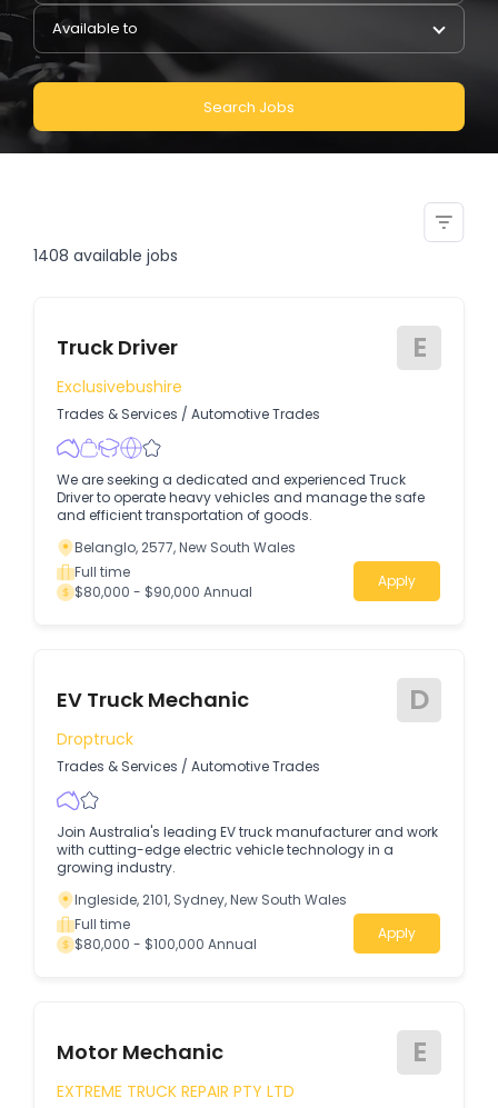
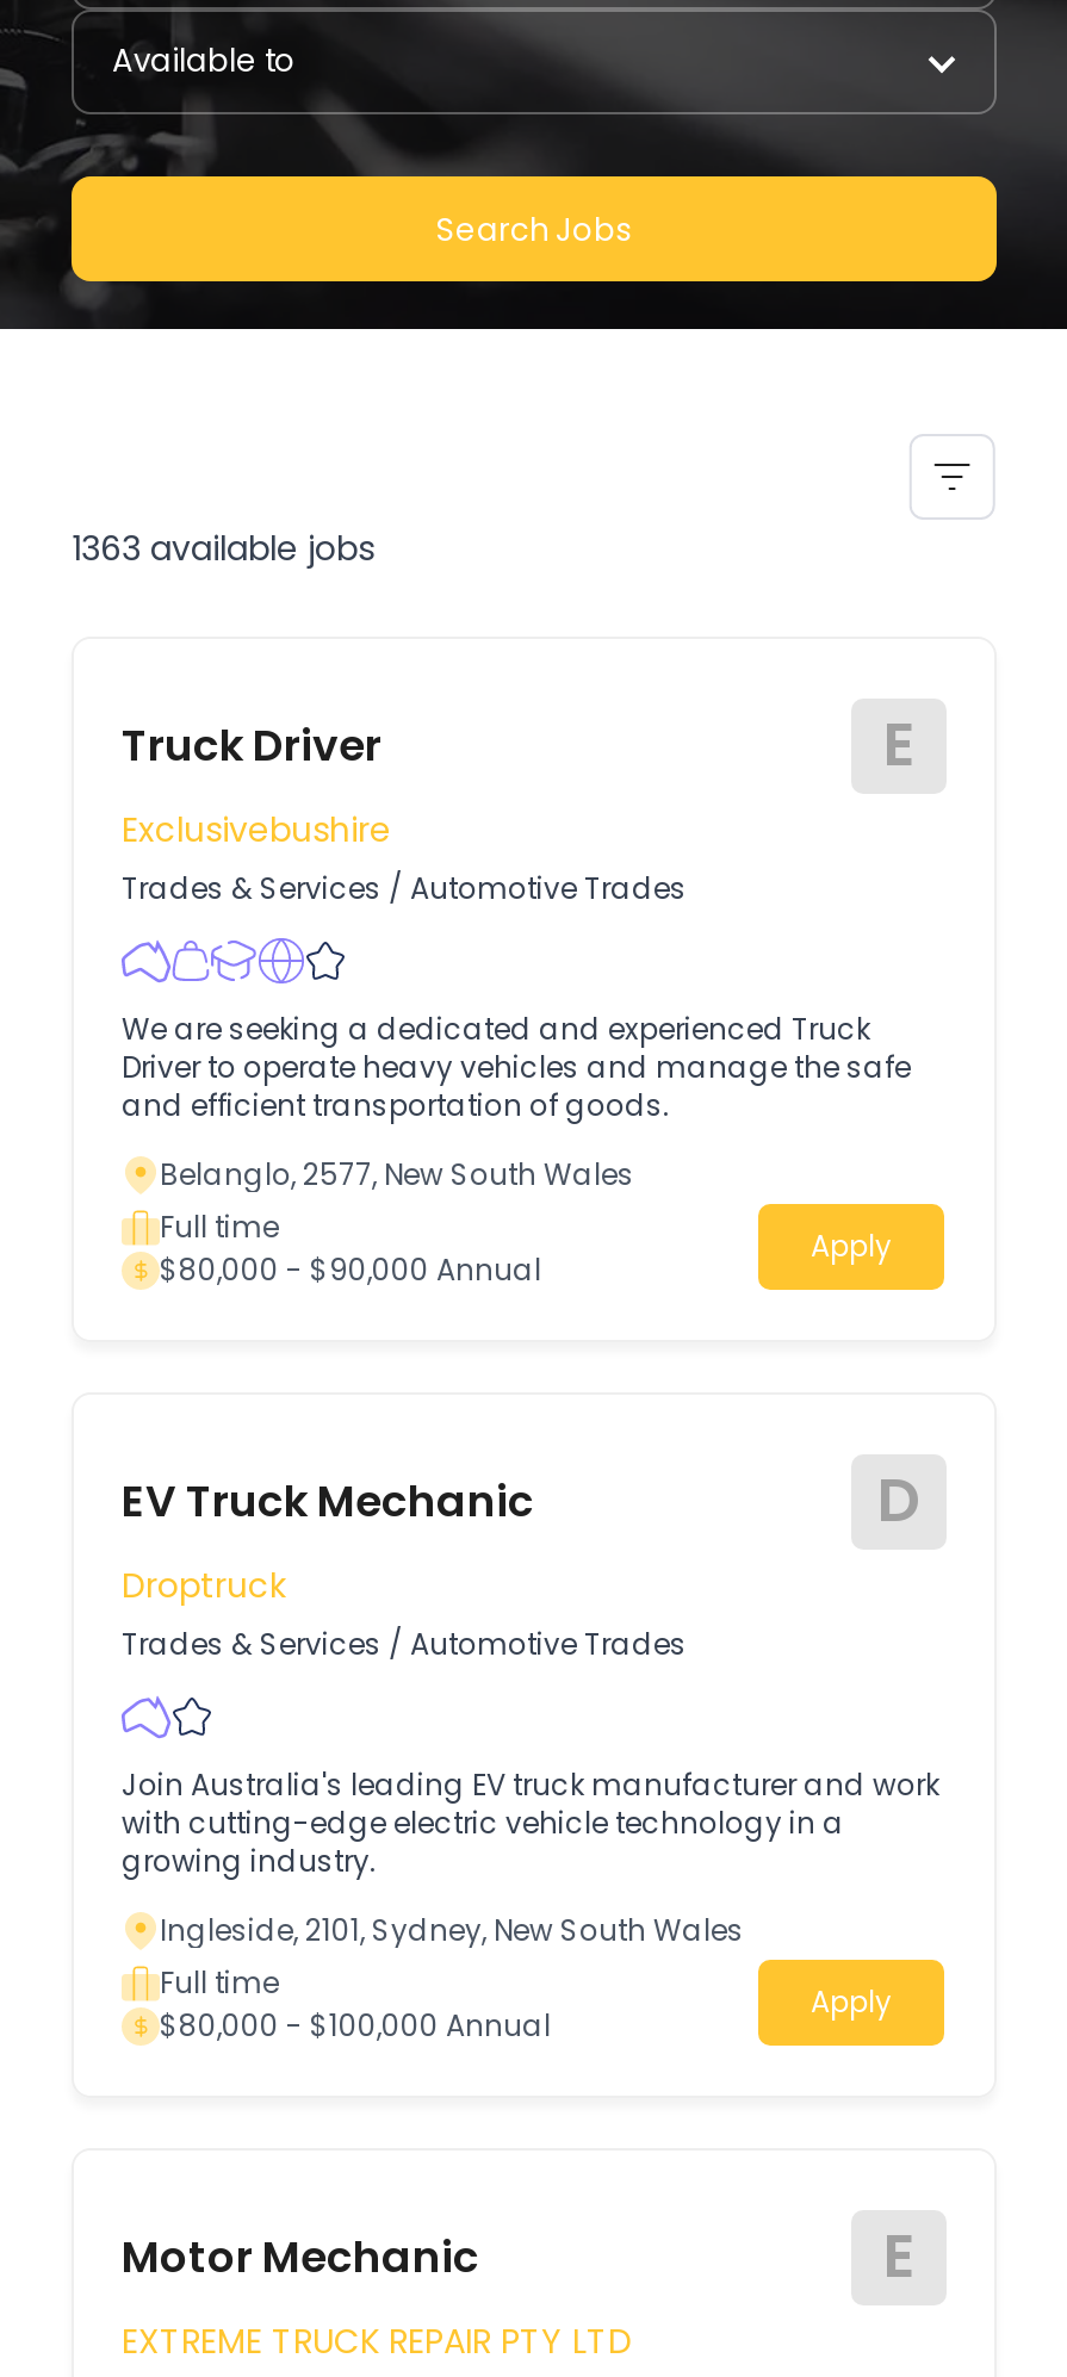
- 1408 available jobs
+ 1363 available jobs
